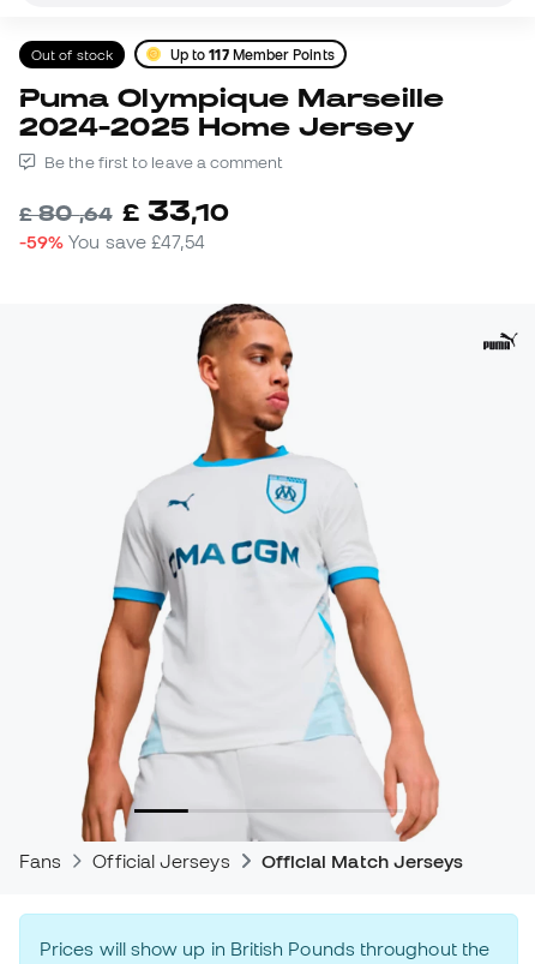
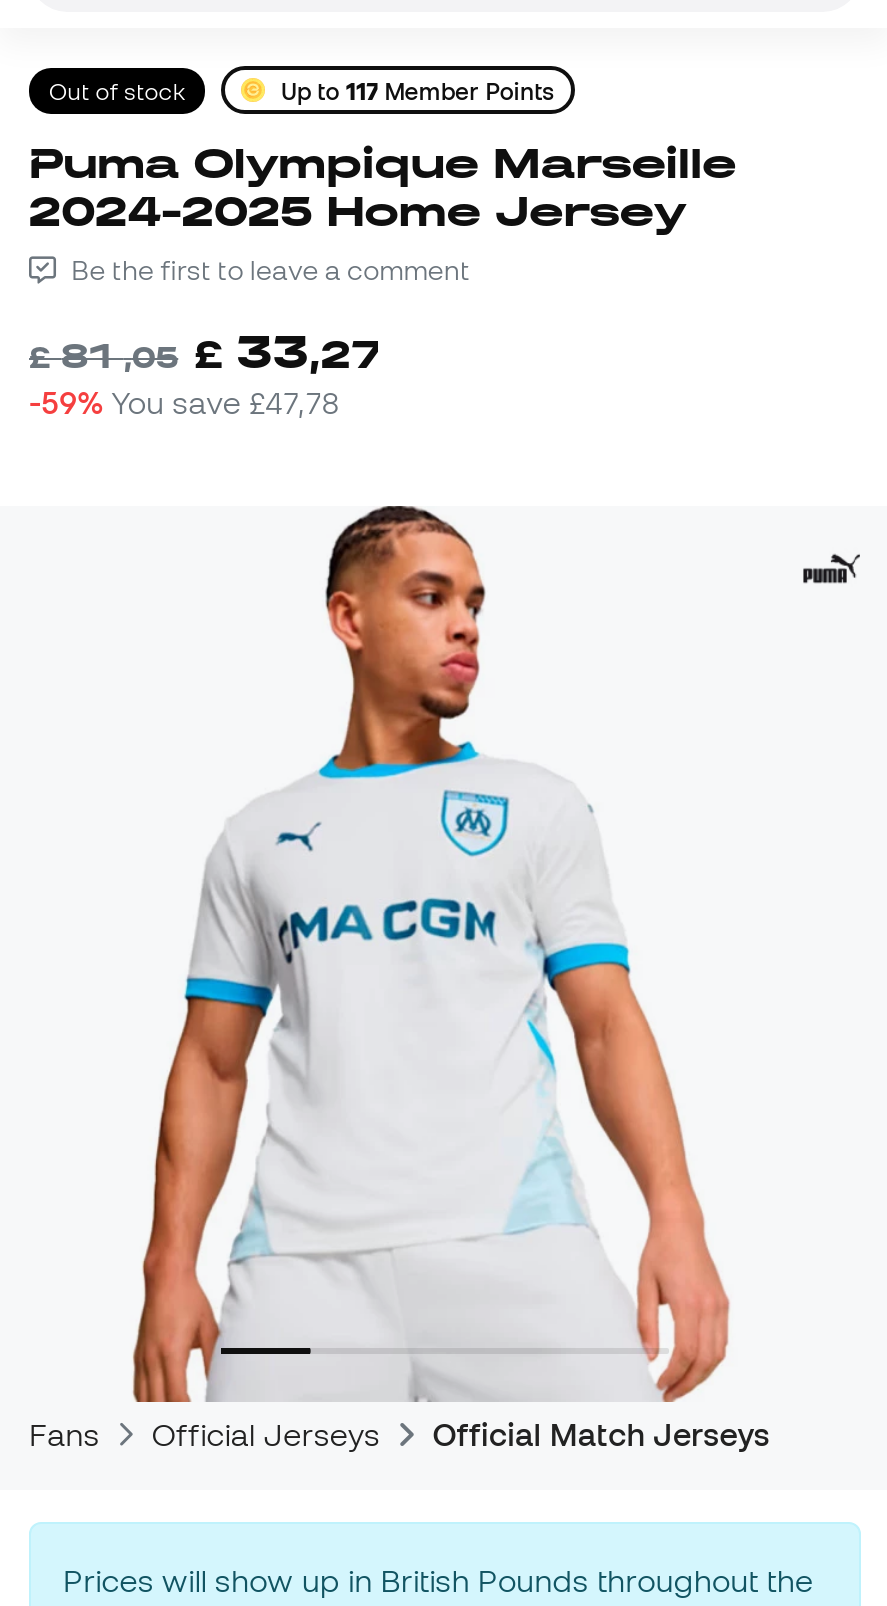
- £80,64 £ 33,10
+ £81,05 £ 33,27

- -59% You save £47,54
+ -59% You save £47,78
